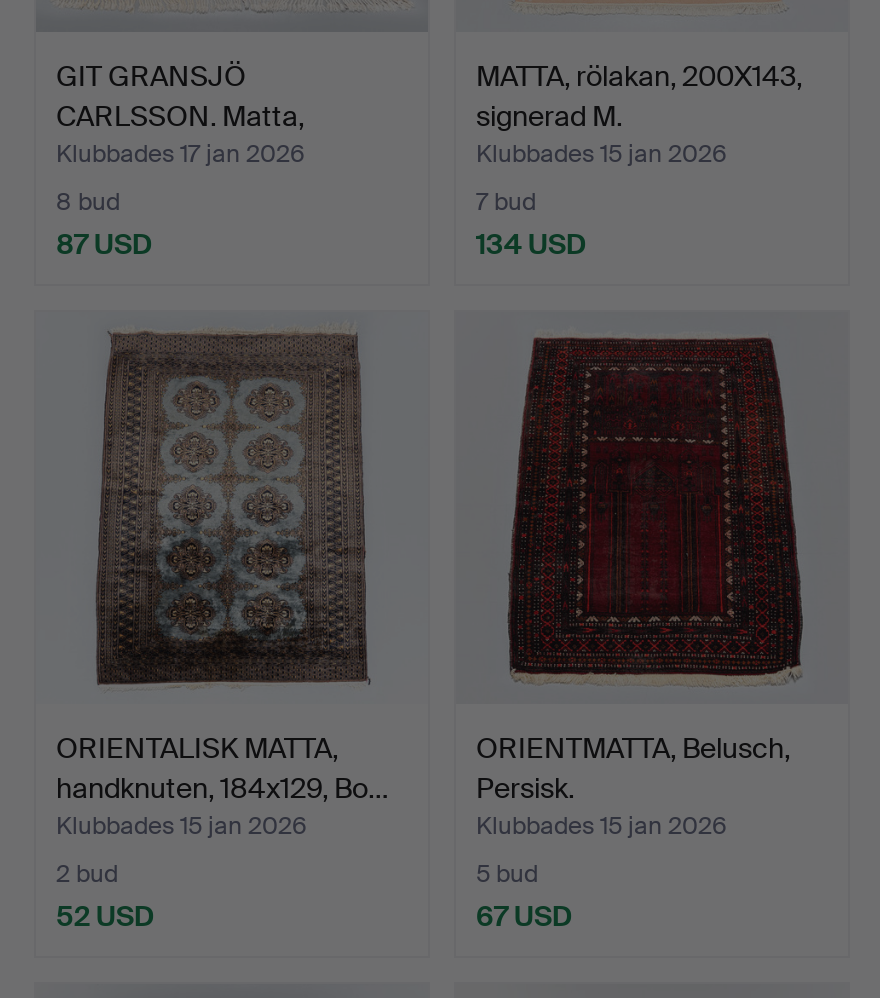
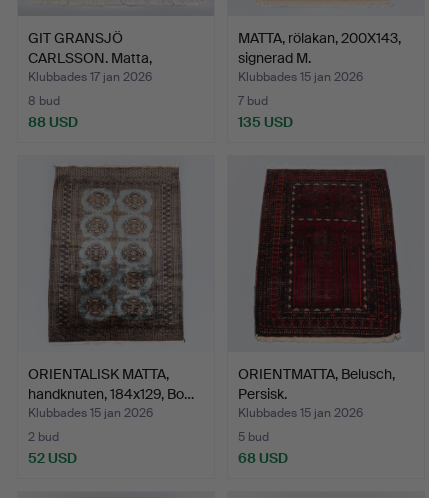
- 87 USD
+ 88 USD

- 134 USD
+ 135 USD

- 67 USD
+ 68 USD
